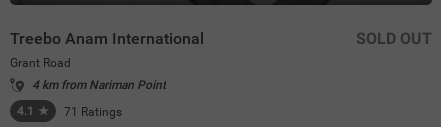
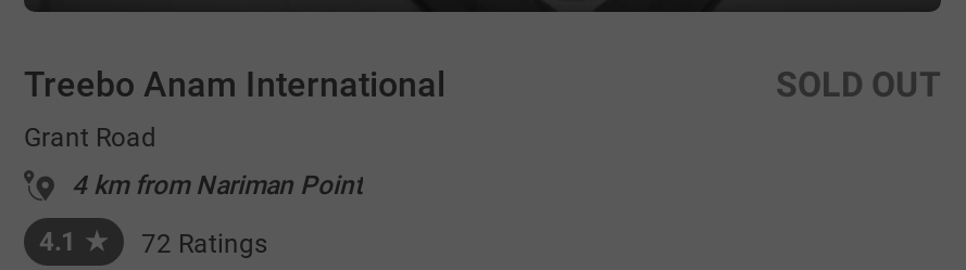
- 71 Ratings
+ 72 Ratings
